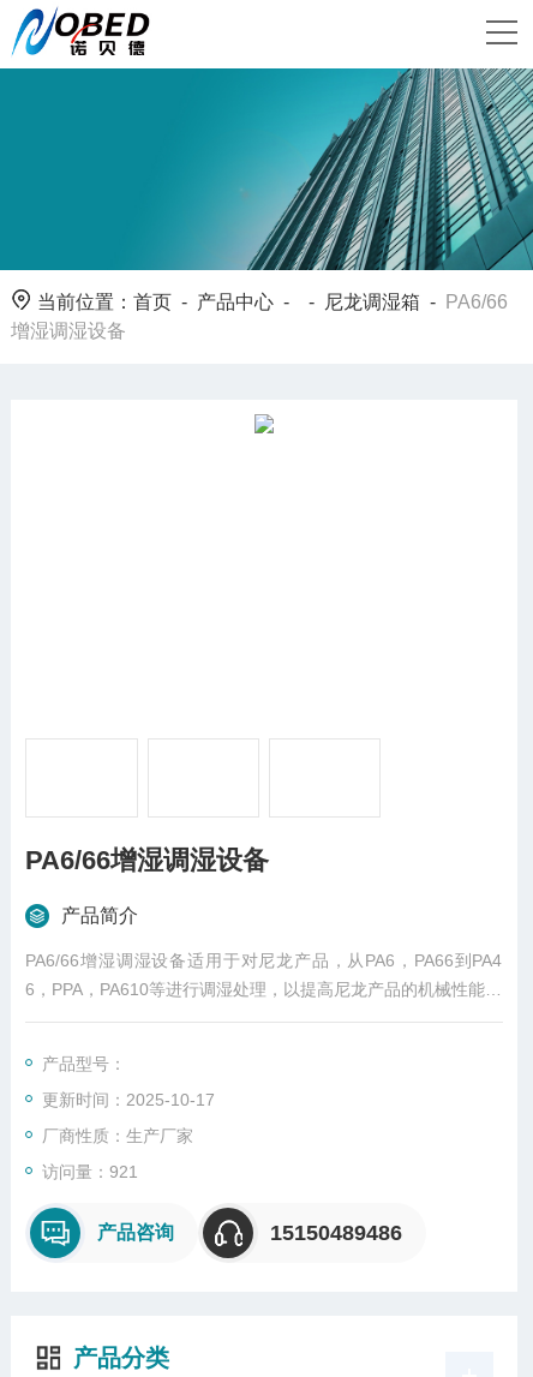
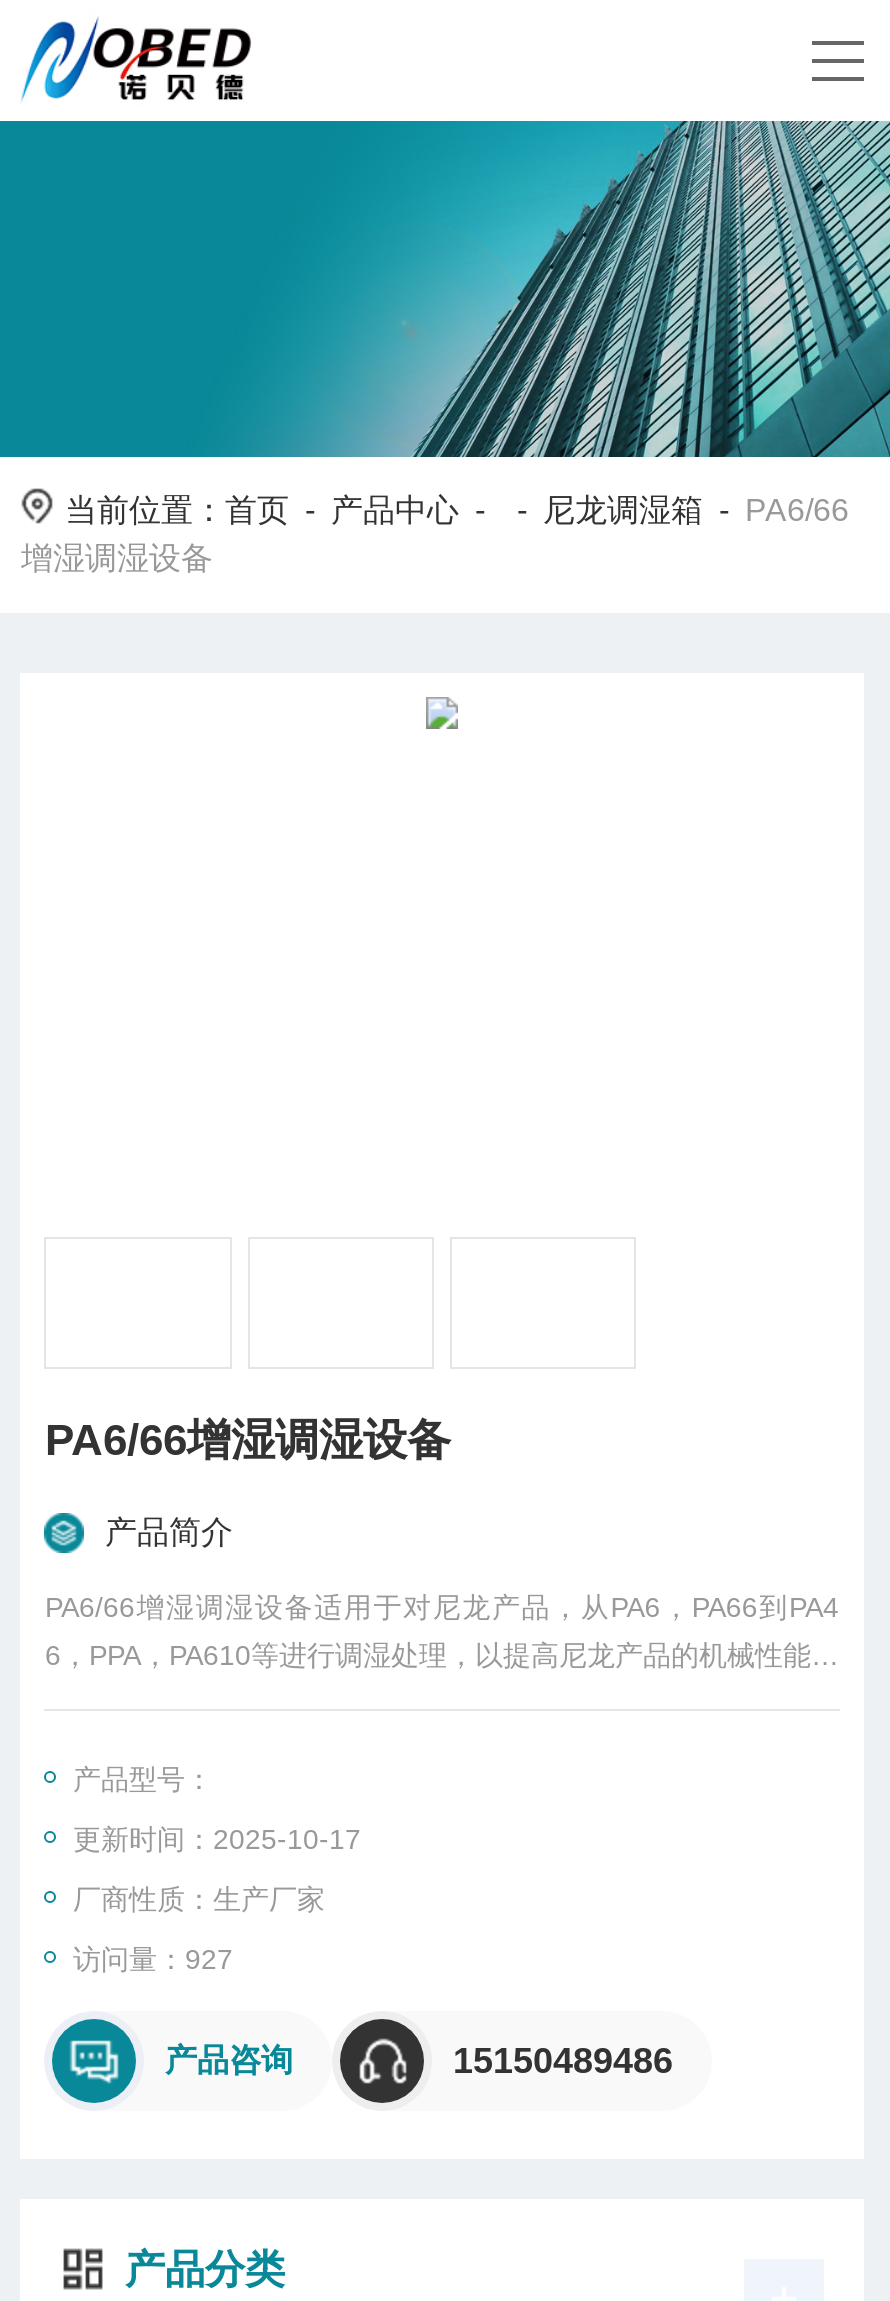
- 访问量：921
+ 访问量：927
